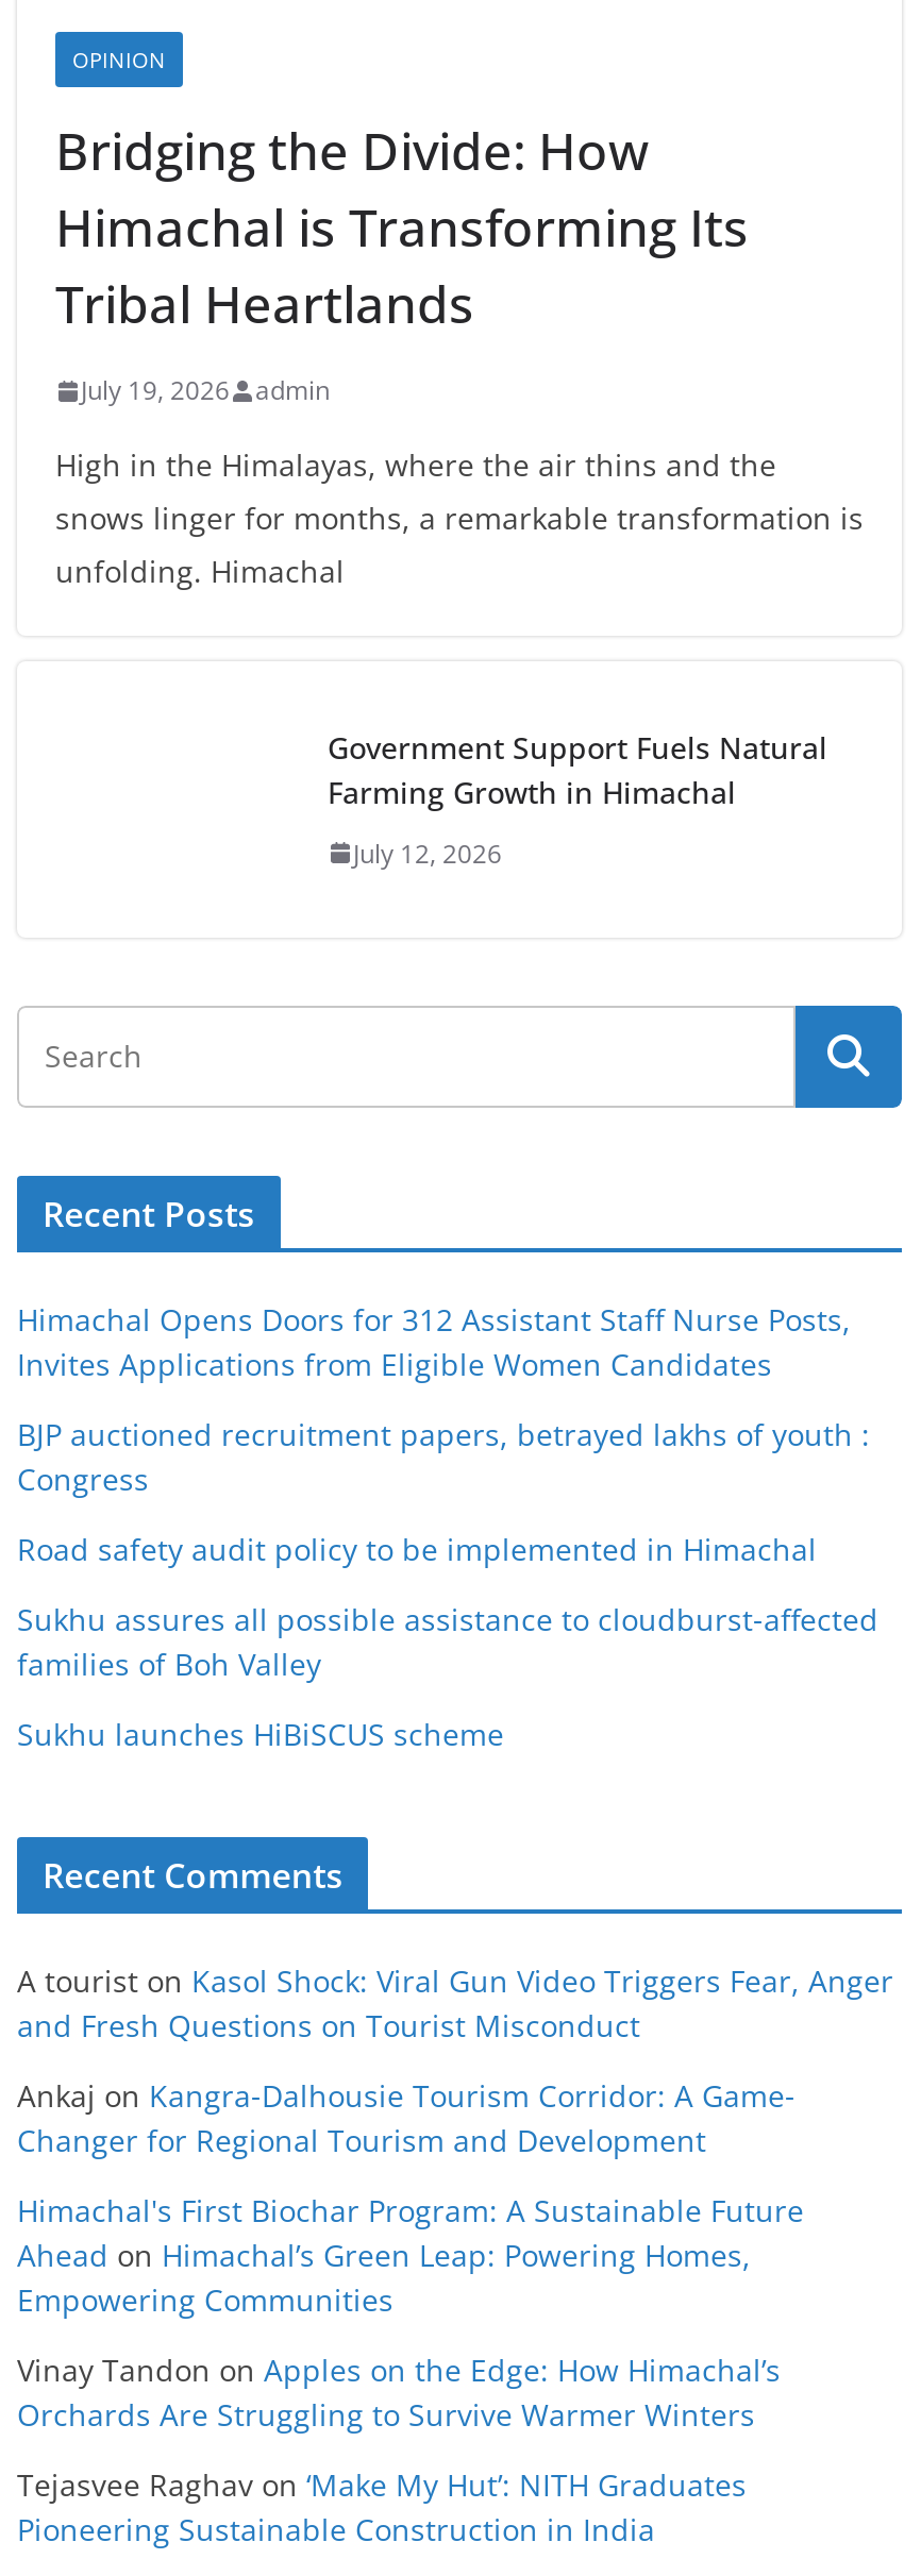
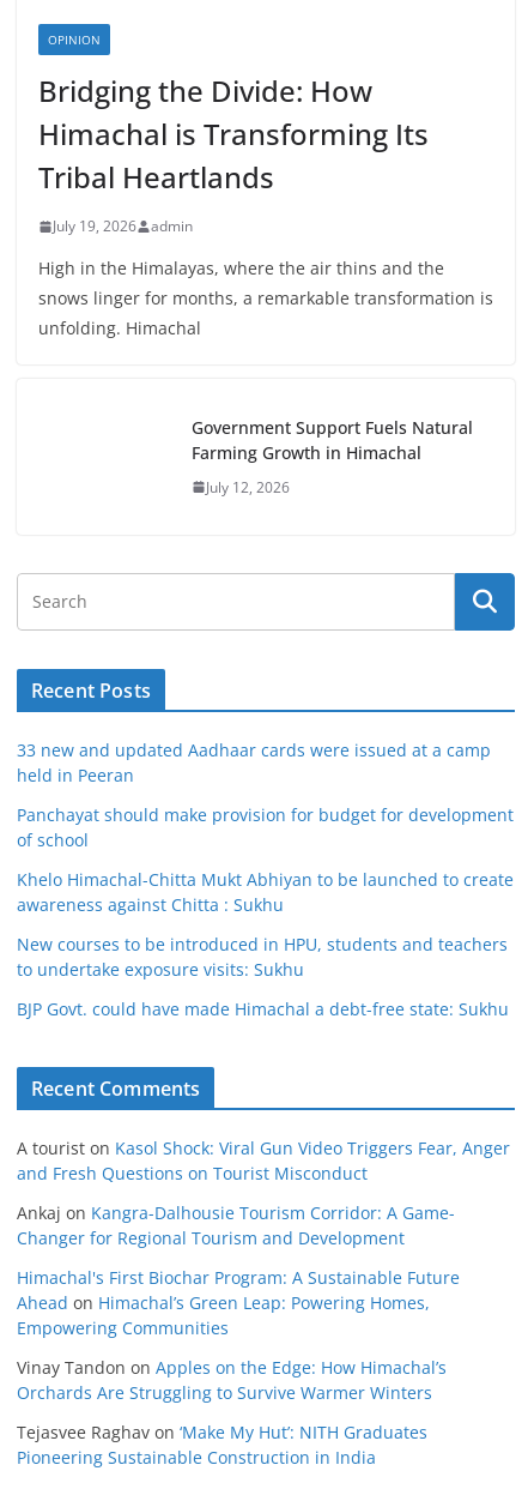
- Himachal Opens Doors for 312 Assistant Staff Nurse Posts,
- Invites Applications from Eligible Women Candidates
+ 33 new and updated Aadhaar cards were issued at a camp
+ held in Peeran

- BJP auctioned recruitment papers, betrayed lakhs of youth :
- Congress
+ Panchayat should make provision for budget for development
+ of school

- Road safety audit policy to be implemented in Himachal
+ Khelo Himachal-Chitta Mukt Abhiyan to be launched to create
+ awareness against Chitta : Sukhu

- Sukhu assures all possible assistance to cloudburst-affected
- families of Boh Valley
+ New courses to be introduced in HPU, students and teachers
+ to undertake exposure visits: Sukhu

- Sukhu launches HiBiSCUS scheme
+ BJP Govt. could have made Himachal a debt-free state: Sukhu
